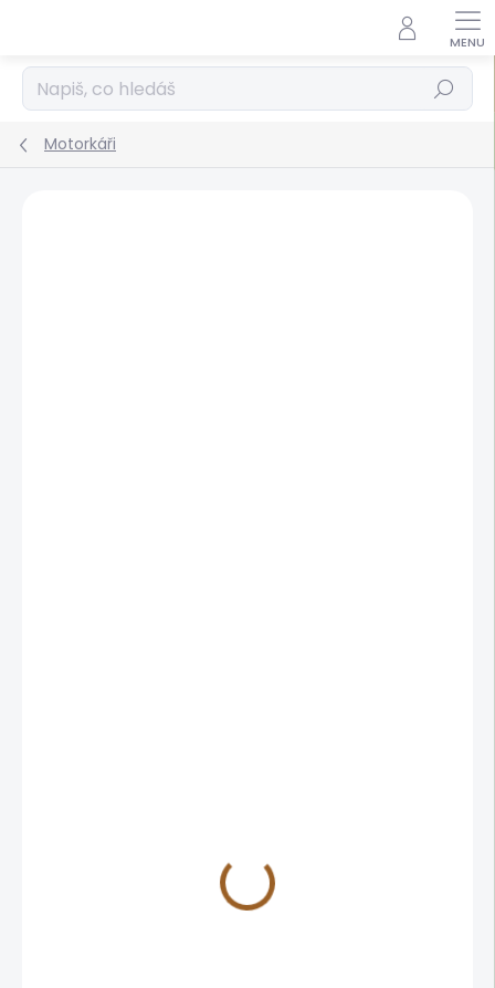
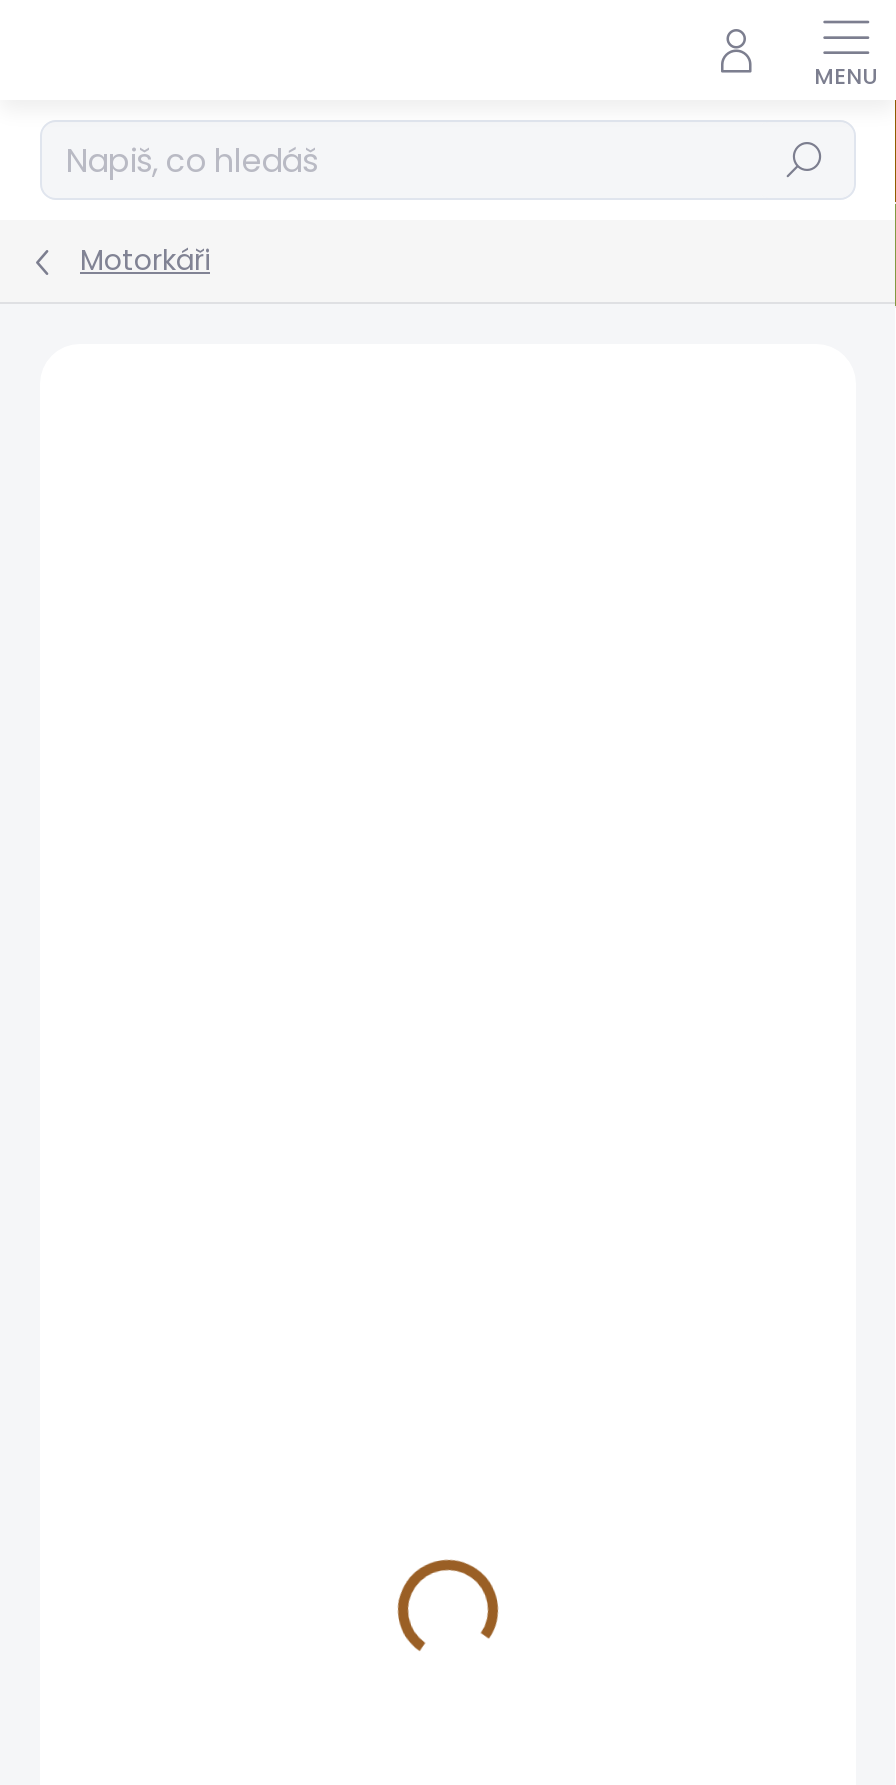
- [image]
+ [image]
